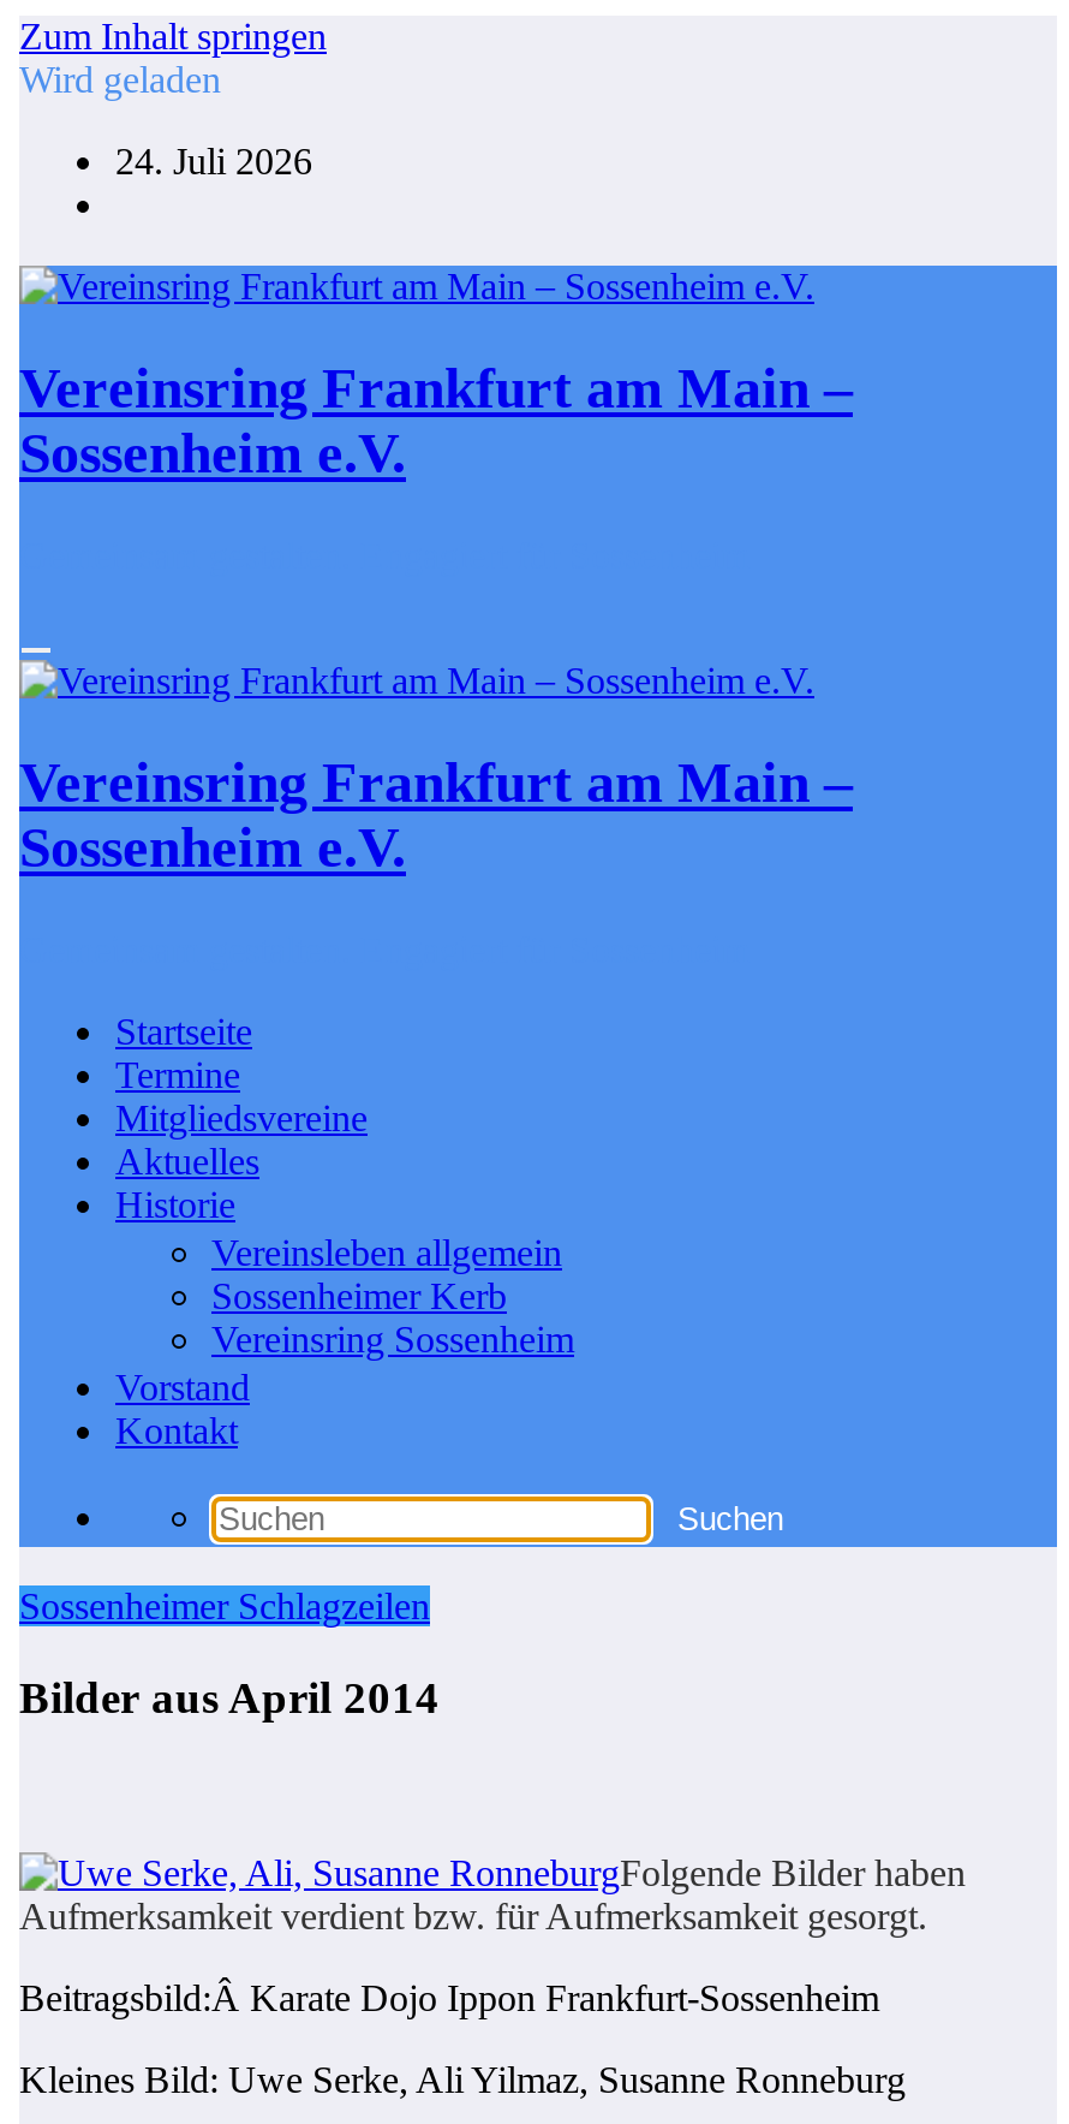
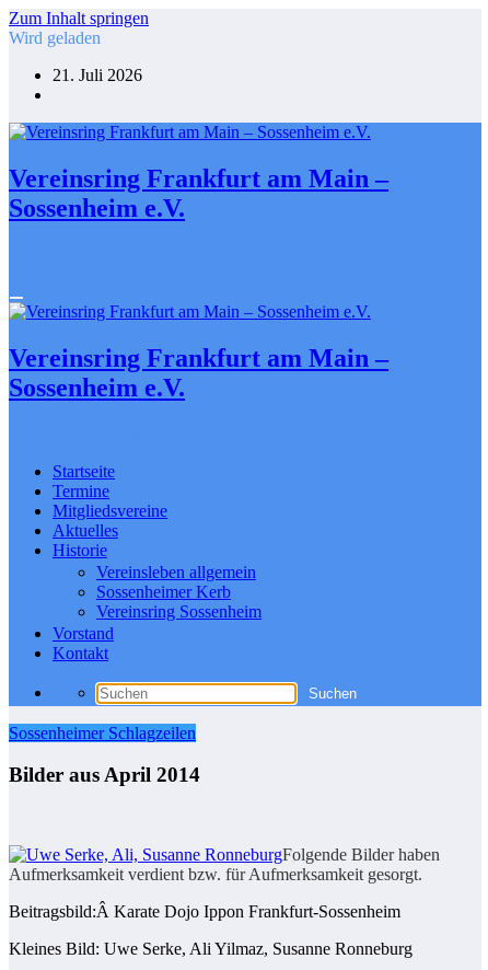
- 24. Juli 2026
+ 21. Juli 2026
